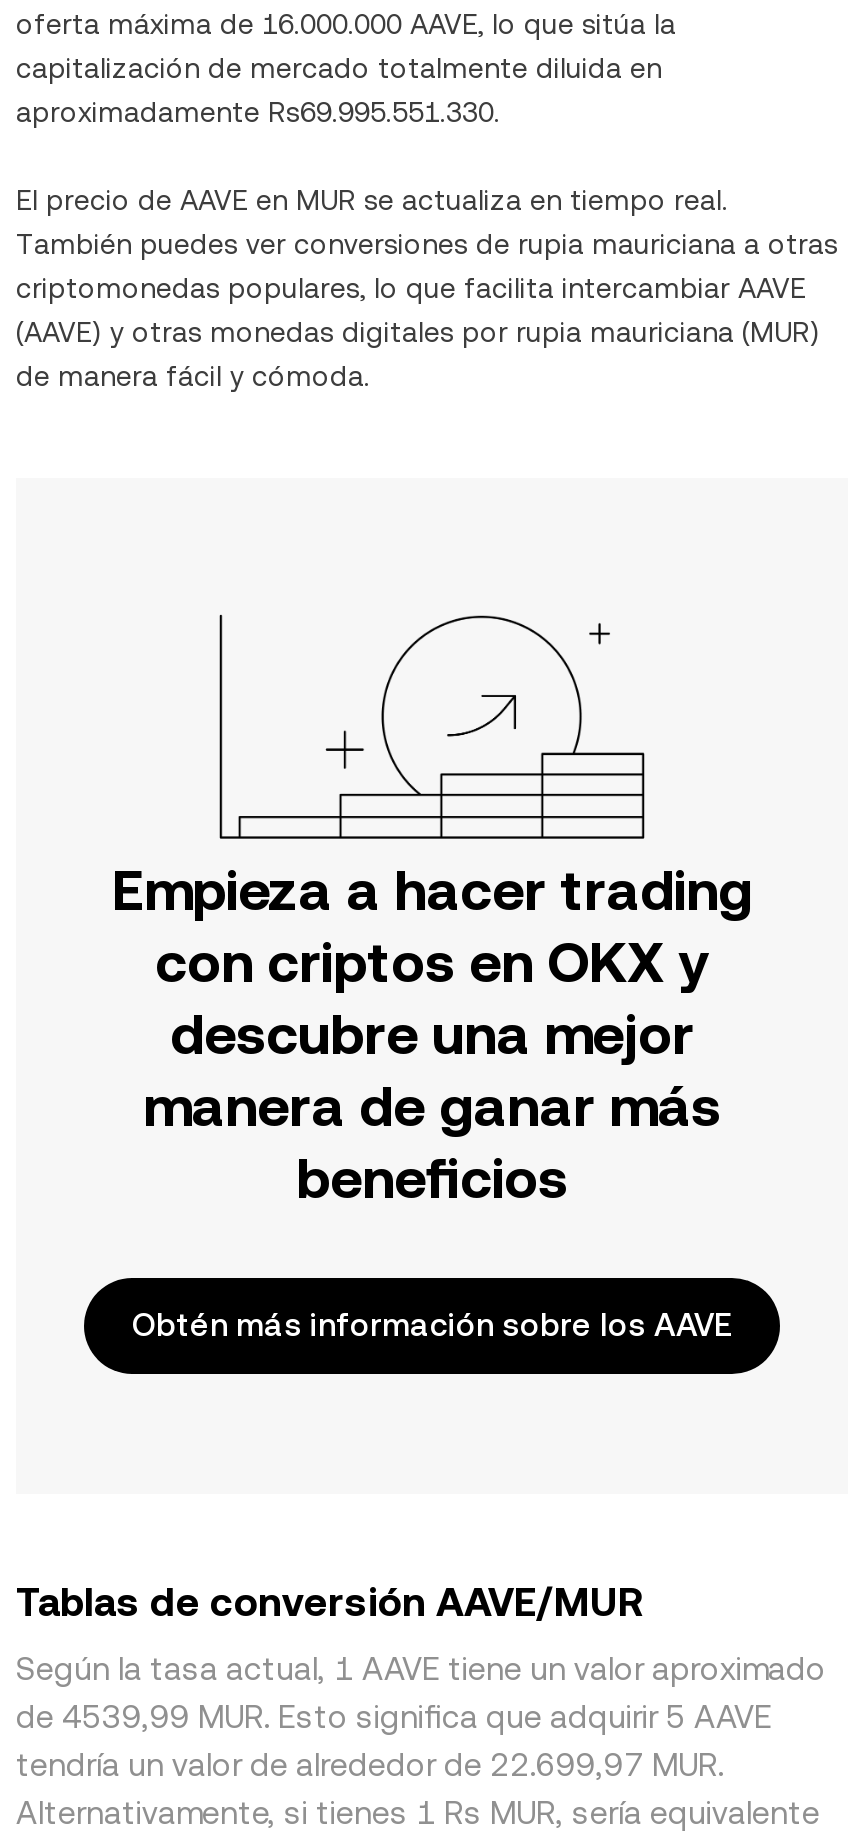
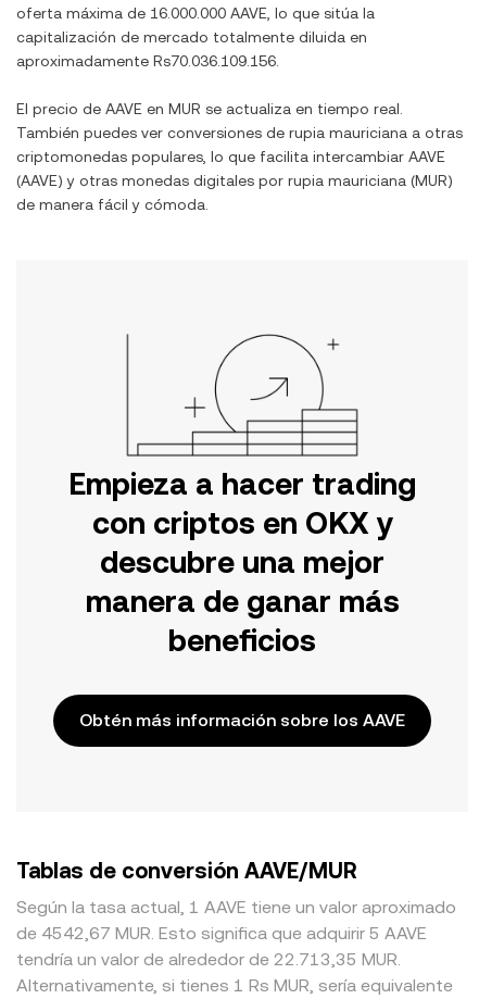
- aproximadamente Rs69.995.551.330.
+ aproximadamente Rs70.036.109.156.

- de 4539,99 MUR. Esto significa que adquirir 5 AAVE
+ de 4542,67 MUR. Esto significa que adquirir 5 AAVE

- tendría un valor de alrededor de 22.699,97 MUR.
+ tendría un valor de alrededor de 22.713,35 MUR.
